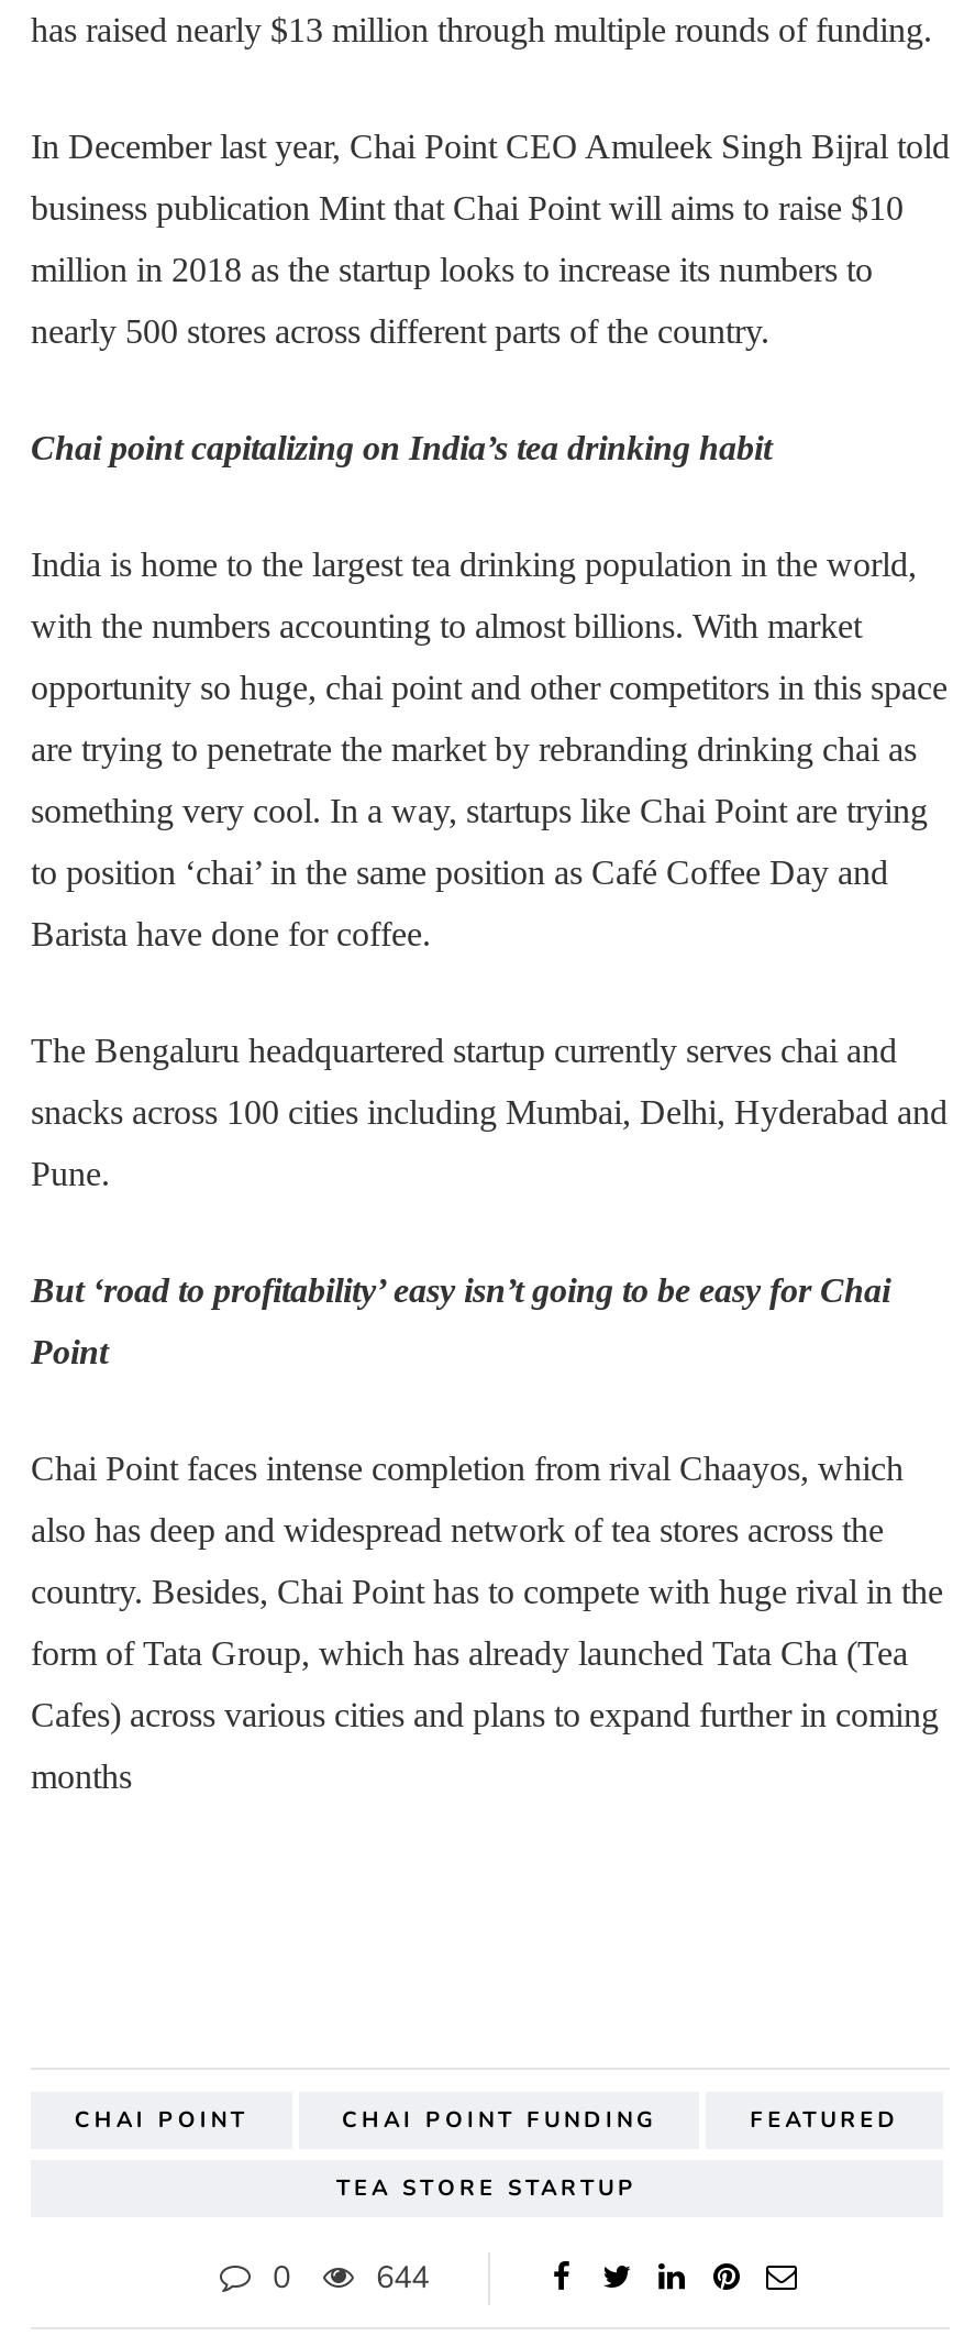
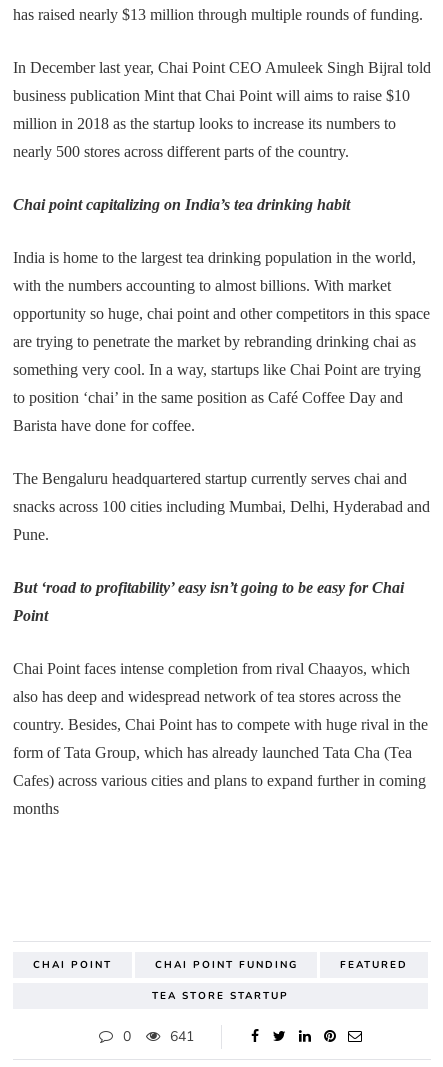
- 644
+ 641
